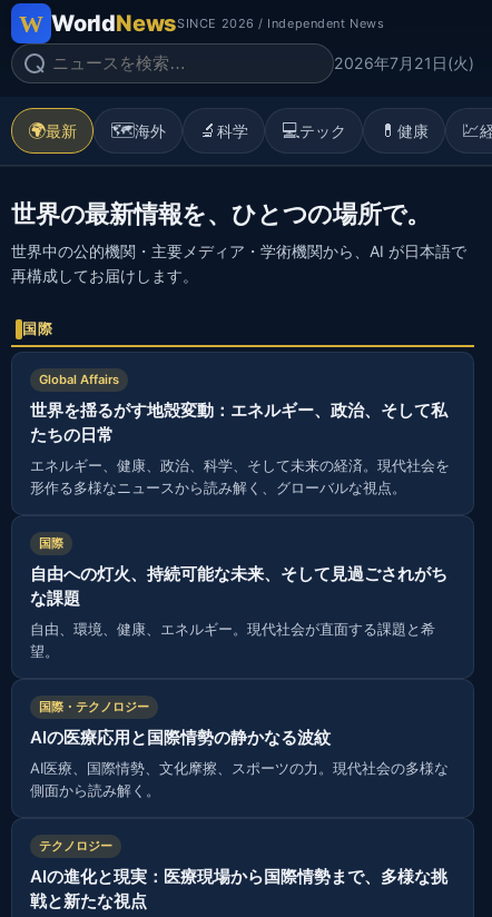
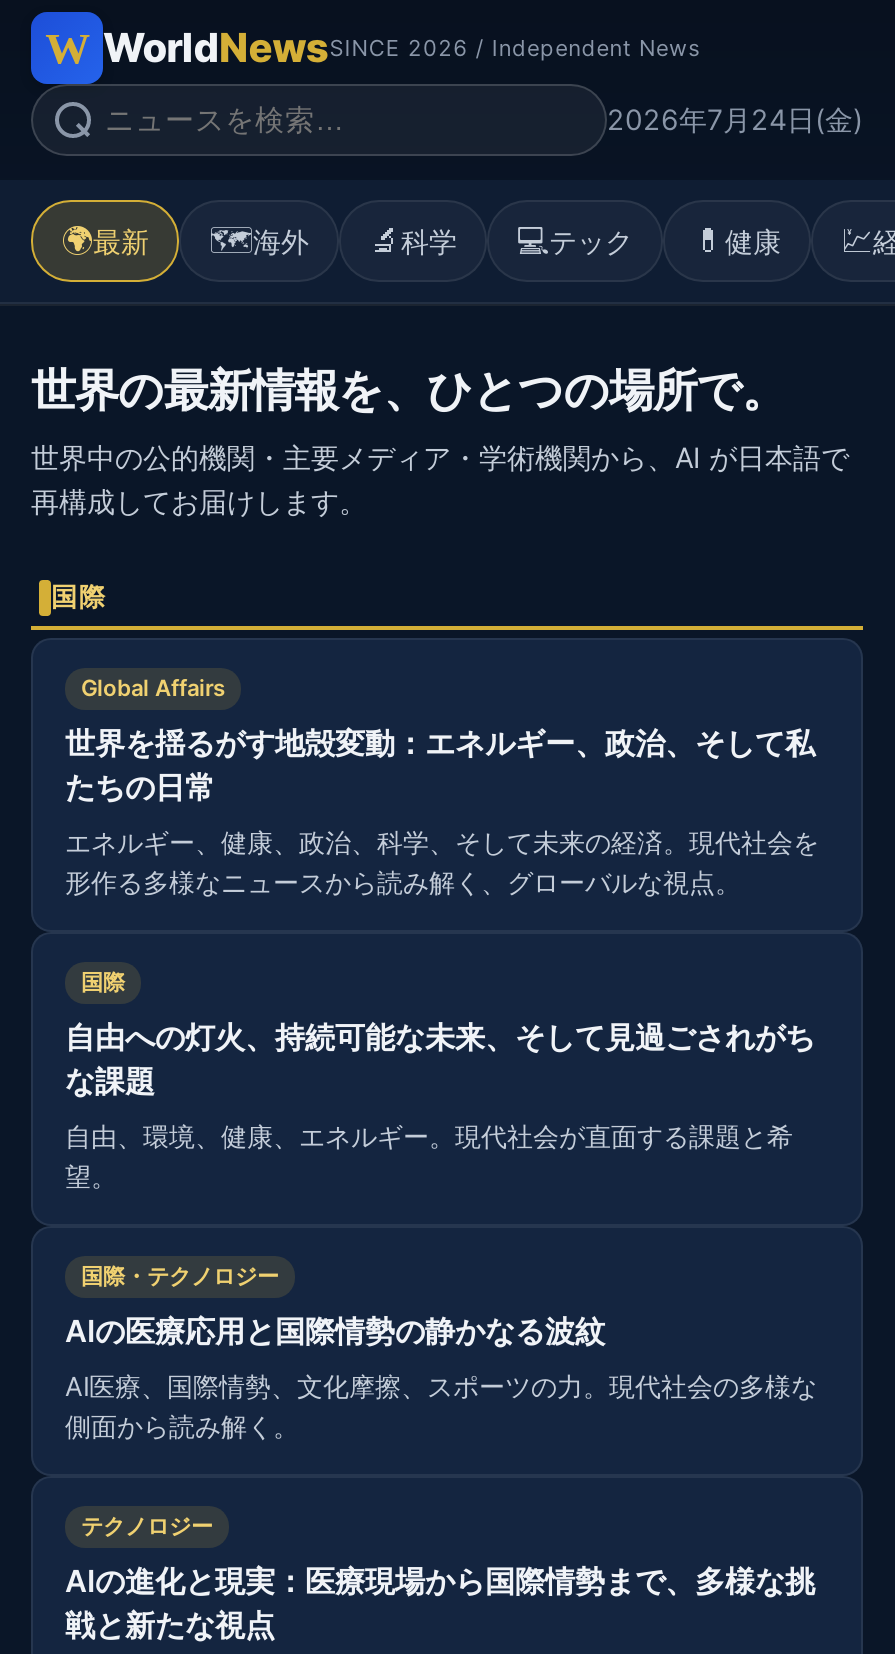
- 2026年7月21日(火)
+ 2026年7月24日(金)
